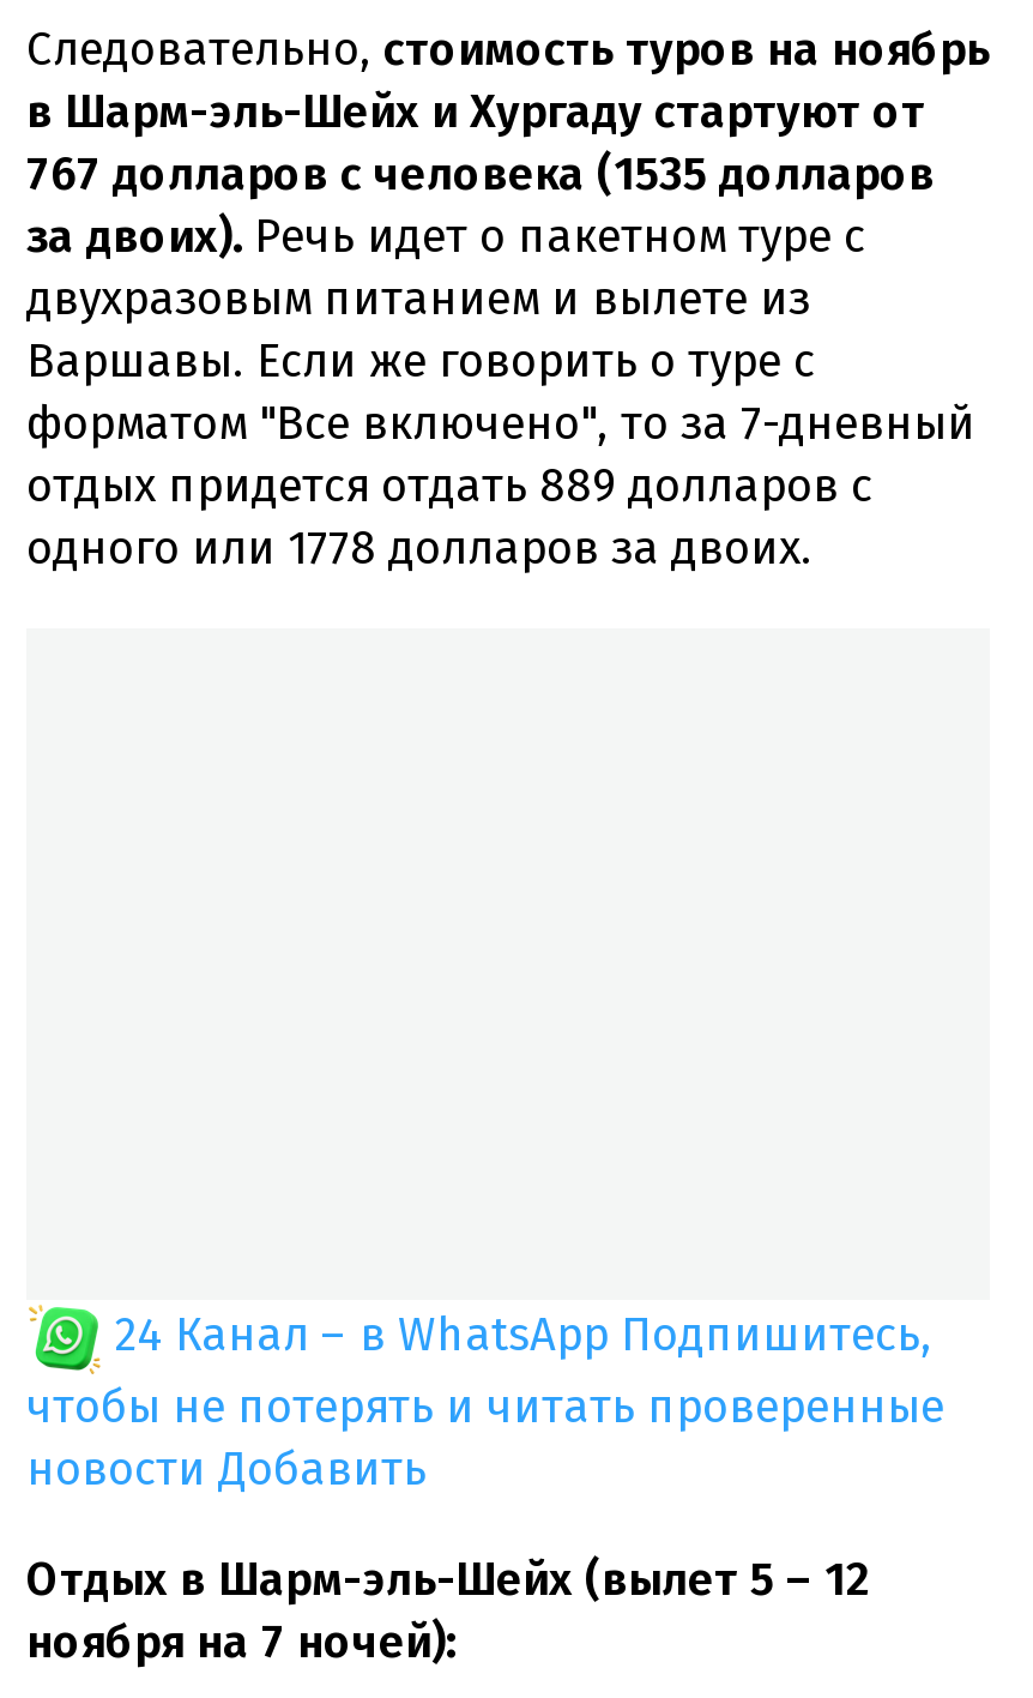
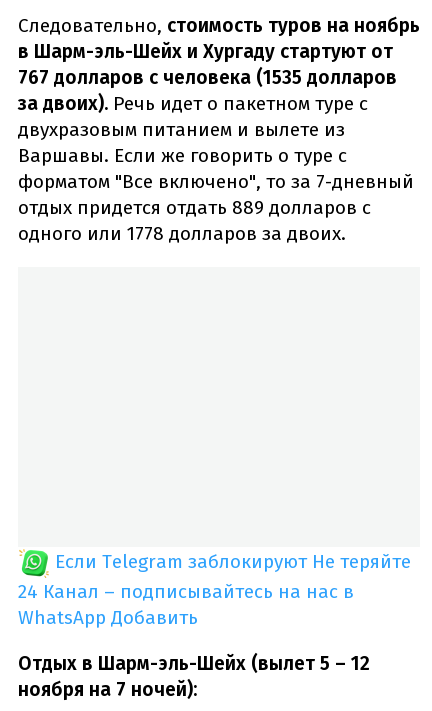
- 24 Канал – в WhatsApp Подпишитесь,
- чтобы не потерять и читать проверенные
- новости Добавить
+ Если Telegram заблокируют Не теряйте
+ 24 Канал – подписывайтесь на нас в
+ WhatsApp Добавить
